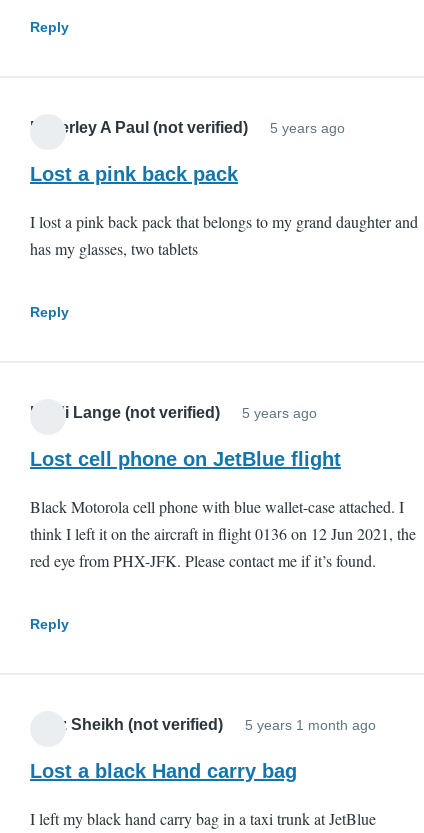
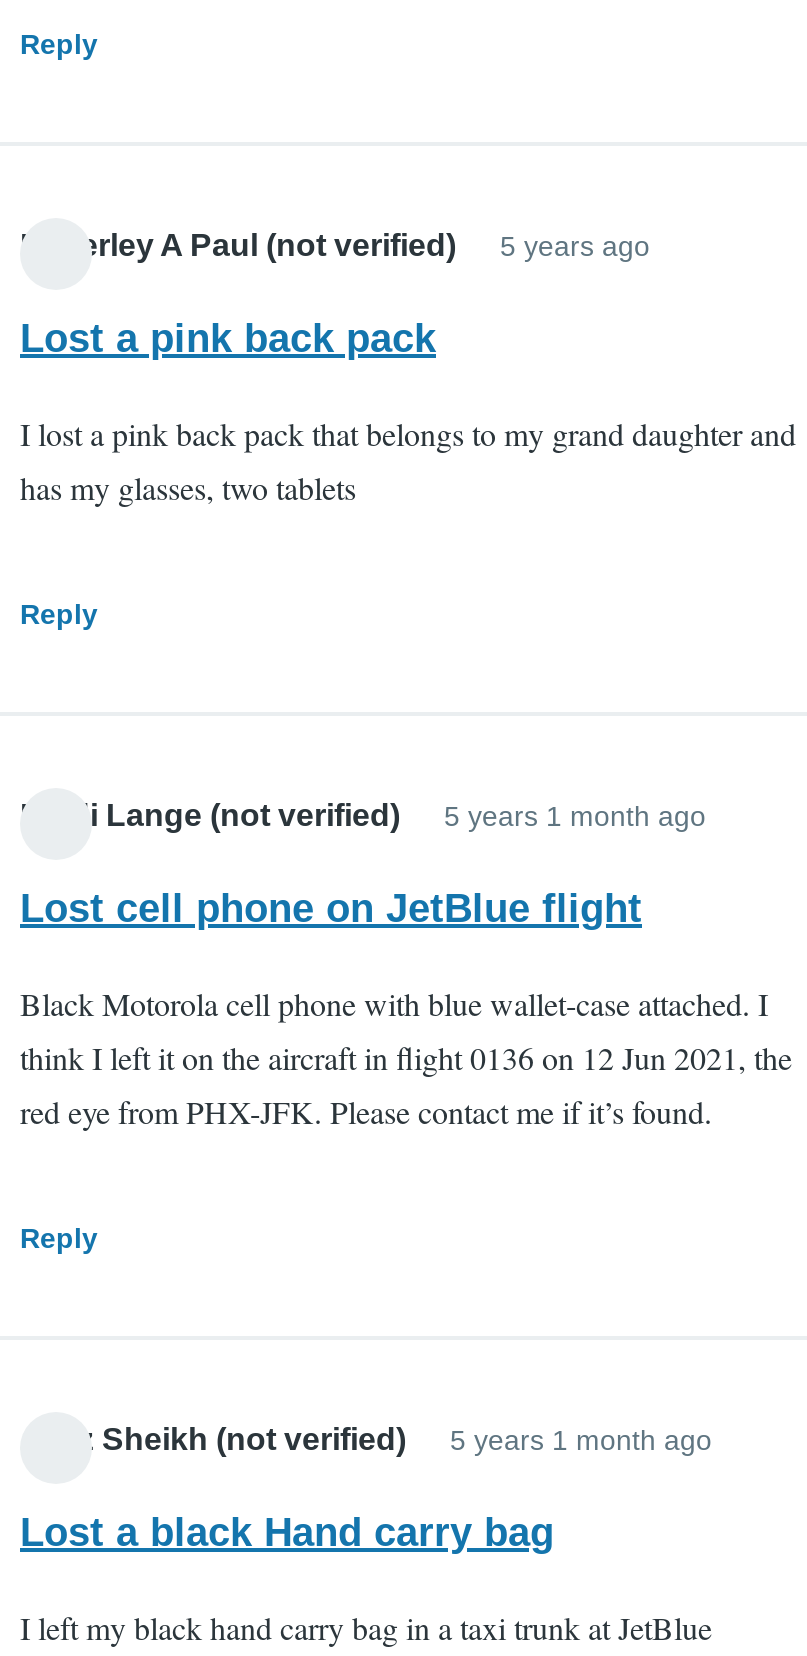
- 5 years ago
+ 5 years 1 month ago
